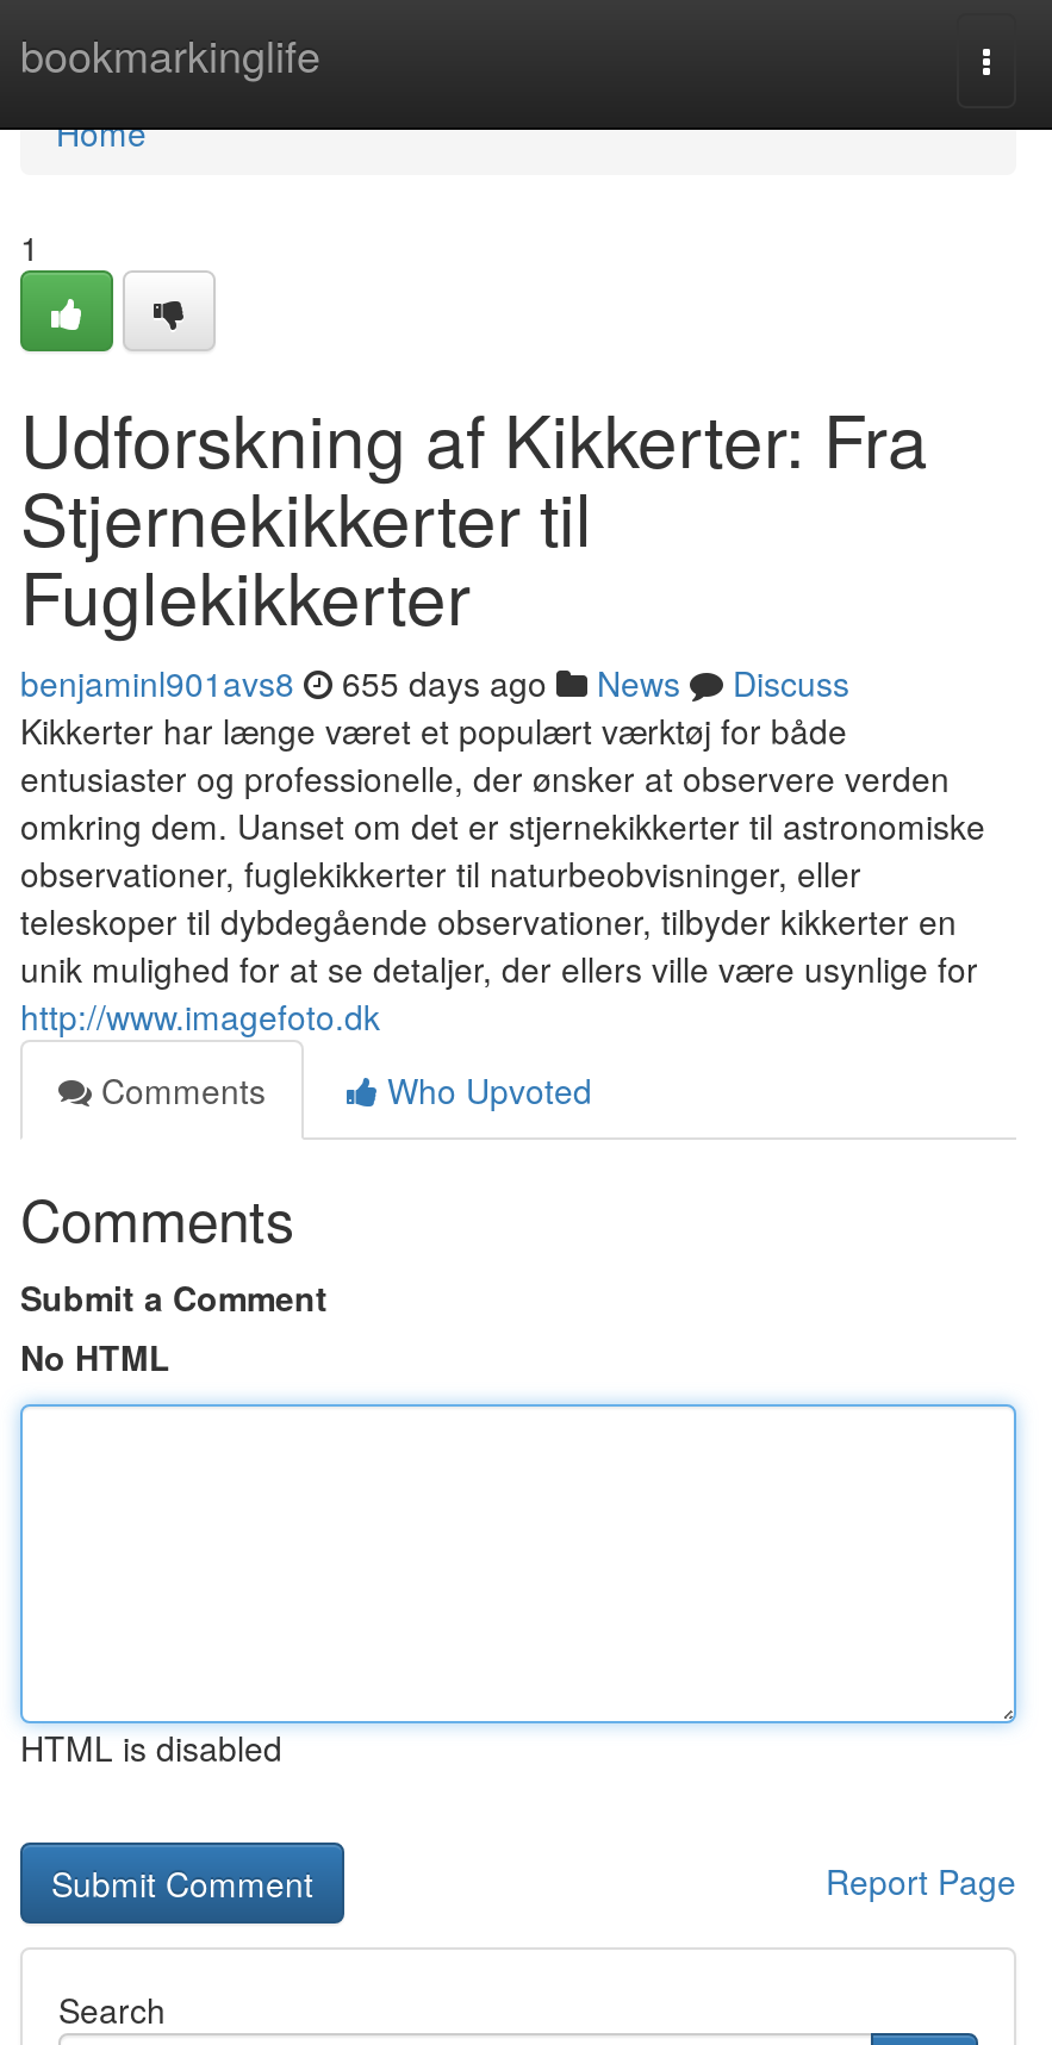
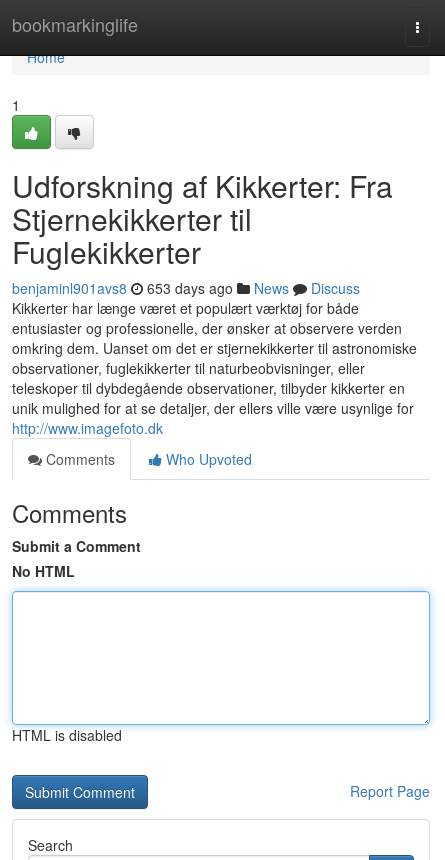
- benjaminl901avs8 655 days ago News Discuss
+ benjaminl901avs8 653 days ago News Discuss
